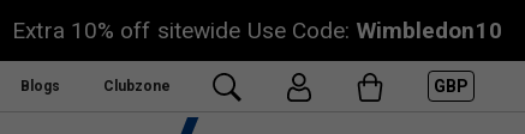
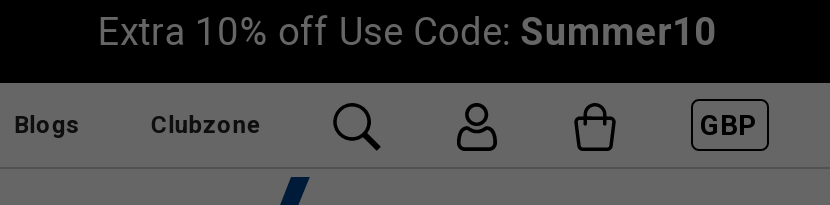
- Extra 10% off sitewide Use Code: Wimbledon10
+ Extra 10% off Use Code: Summer10
